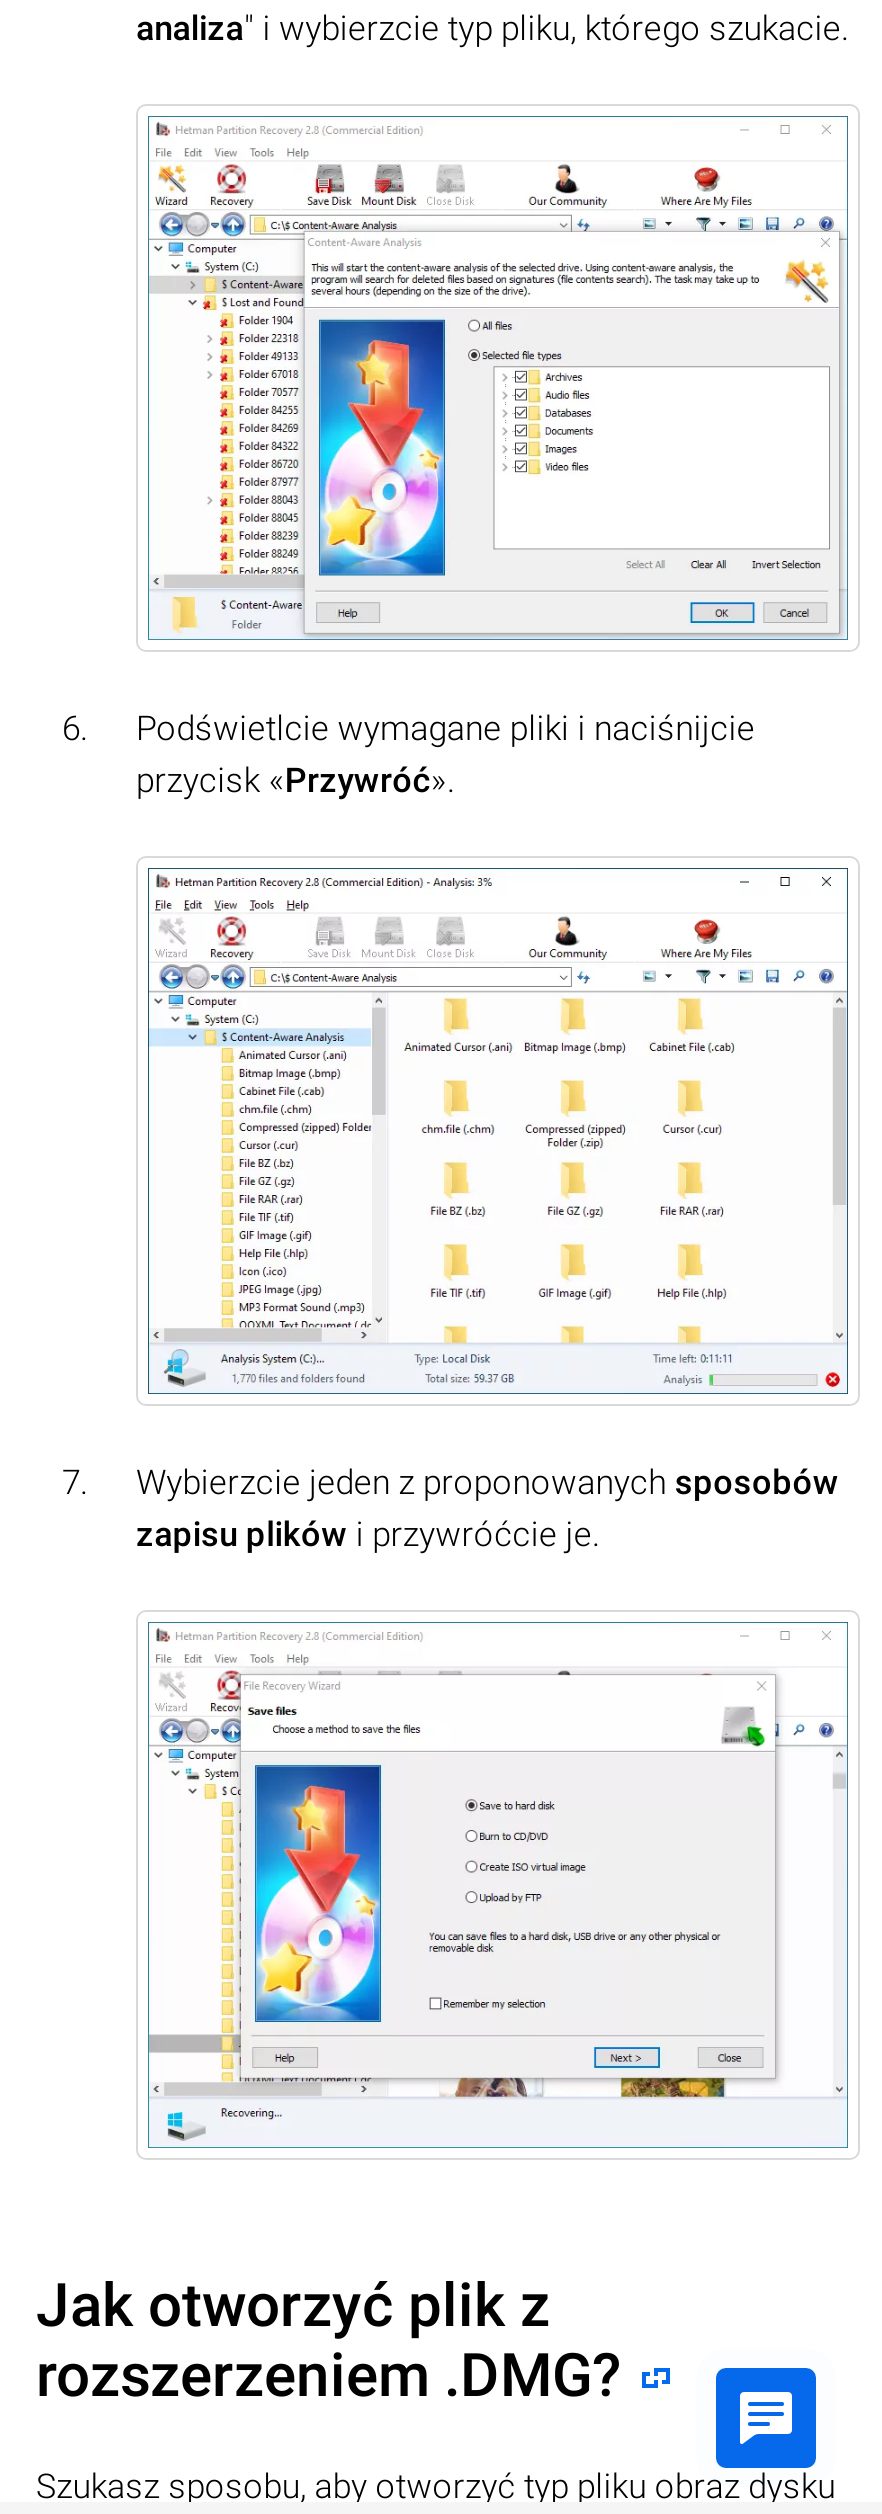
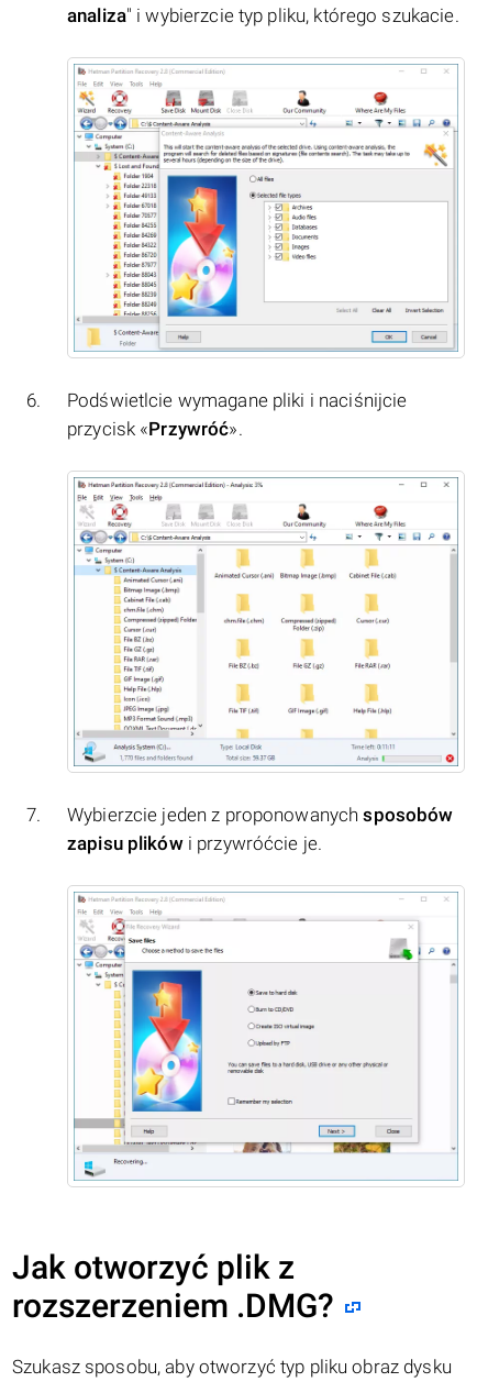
- [image]
